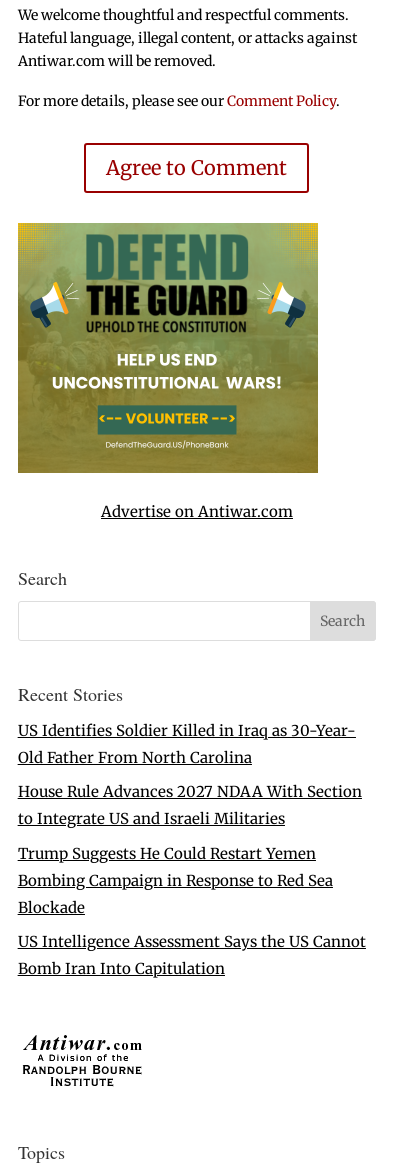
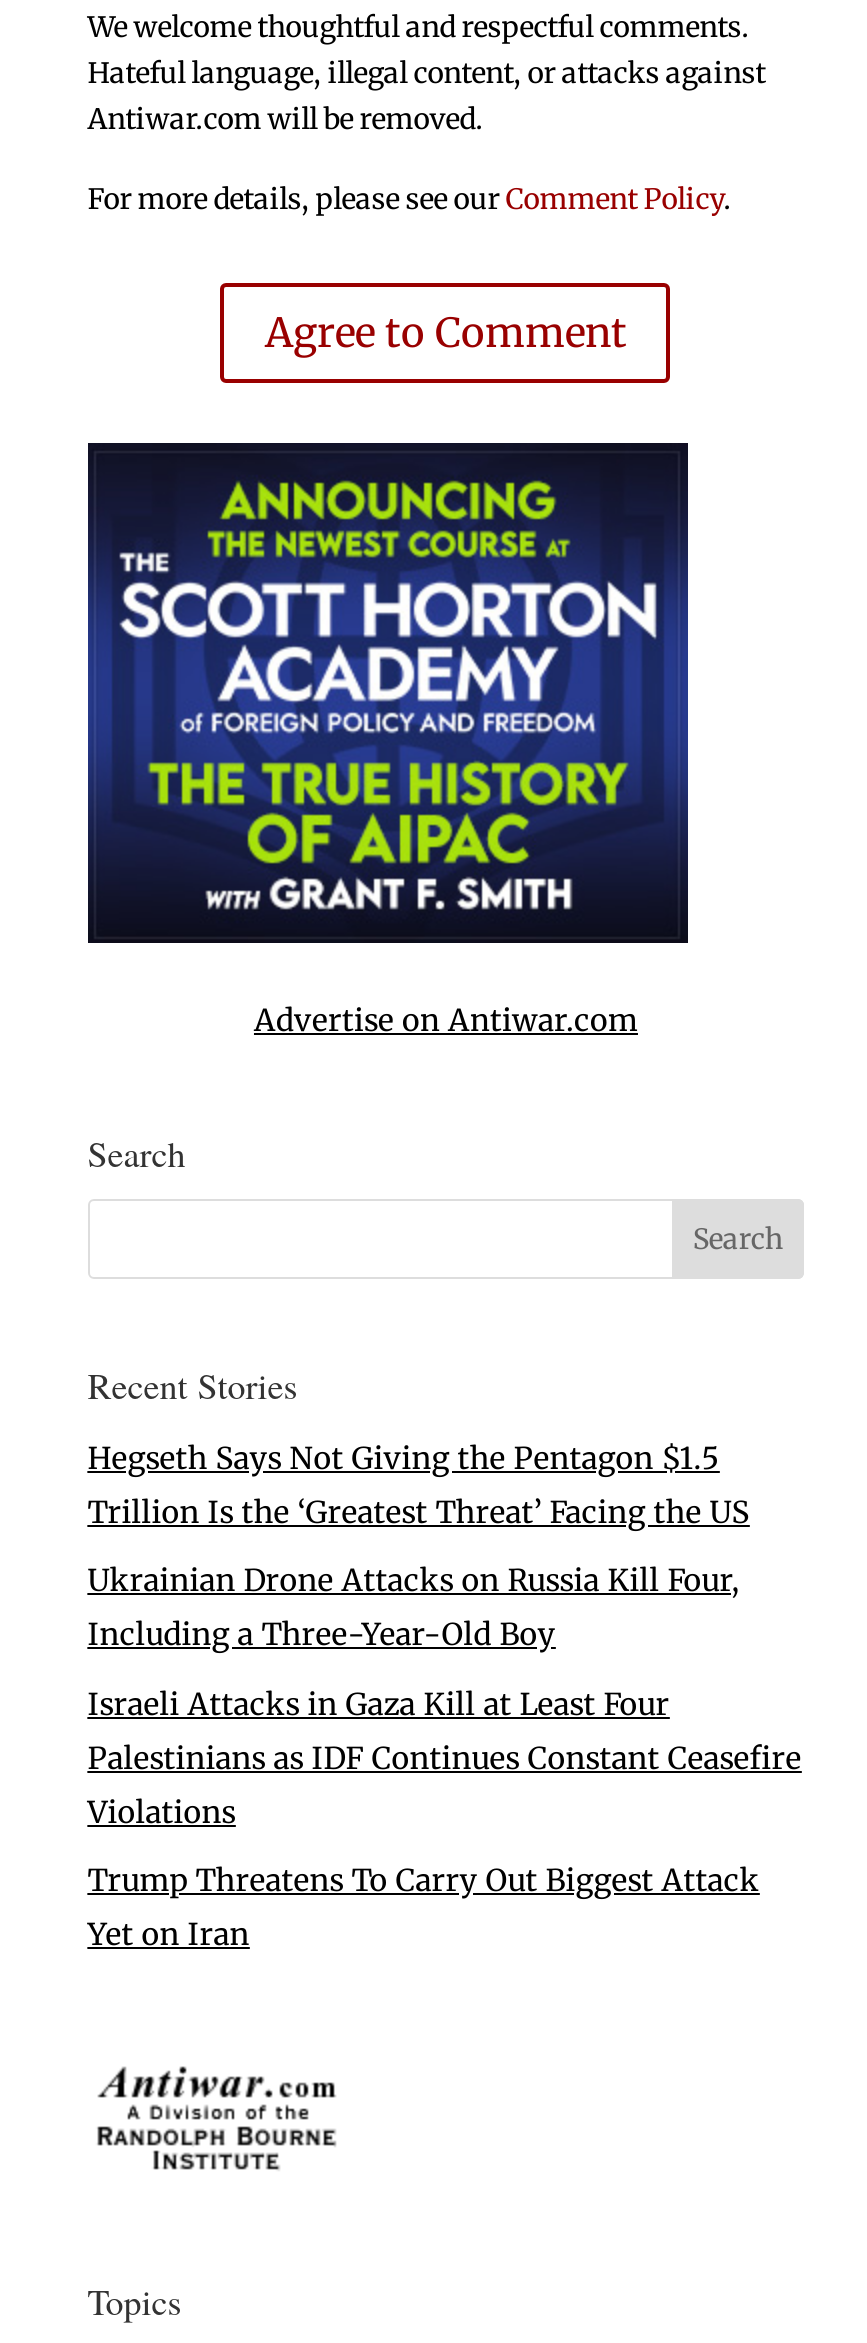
- [image]
+ [image]

- US Identifies Soldier Killed in Iraq as 30-Year-
- Old Father From North Carolina
+ Hegseth Says Not Giving the Pentagon $1.5
+ Trillion Is the ‘Greatest Threat’ Facing the US

- House Rule Advances 2027 NDAA With Section
- to Integrate US and Israeli Militaries
+ Ukrainian Drone Attacks on Russia Kill Four,
+ Including a Three-Year-Old Boy

- Trump Suggests He Could Restart Yemen
- Bombing Campaign in Response to Red Sea
- Blockade
+ Israeli Attacks in Gaza Kill at Least Four
+ Palestinians as IDF Continues Constant Ceasefire
+ Violations

- US Intelligence Assessment Says the US Cannot
- Bomb Iran Into Capitulation
+ Trump Threatens To Carry Out Biggest Attack
+ Yet on Iran
